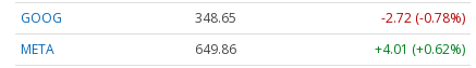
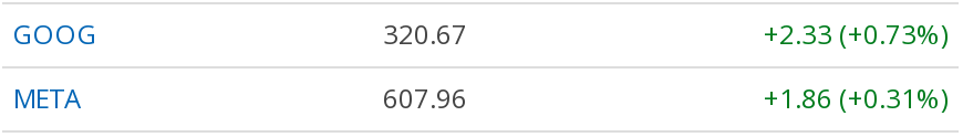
- 348.65
+ 320.67

- -2.72 (-0.78%)
+ +2.33 (+0.73%)

- 649.86
+ 607.96

- +4.01 (+0.62%)
+ +1.86 (+0.31%)
